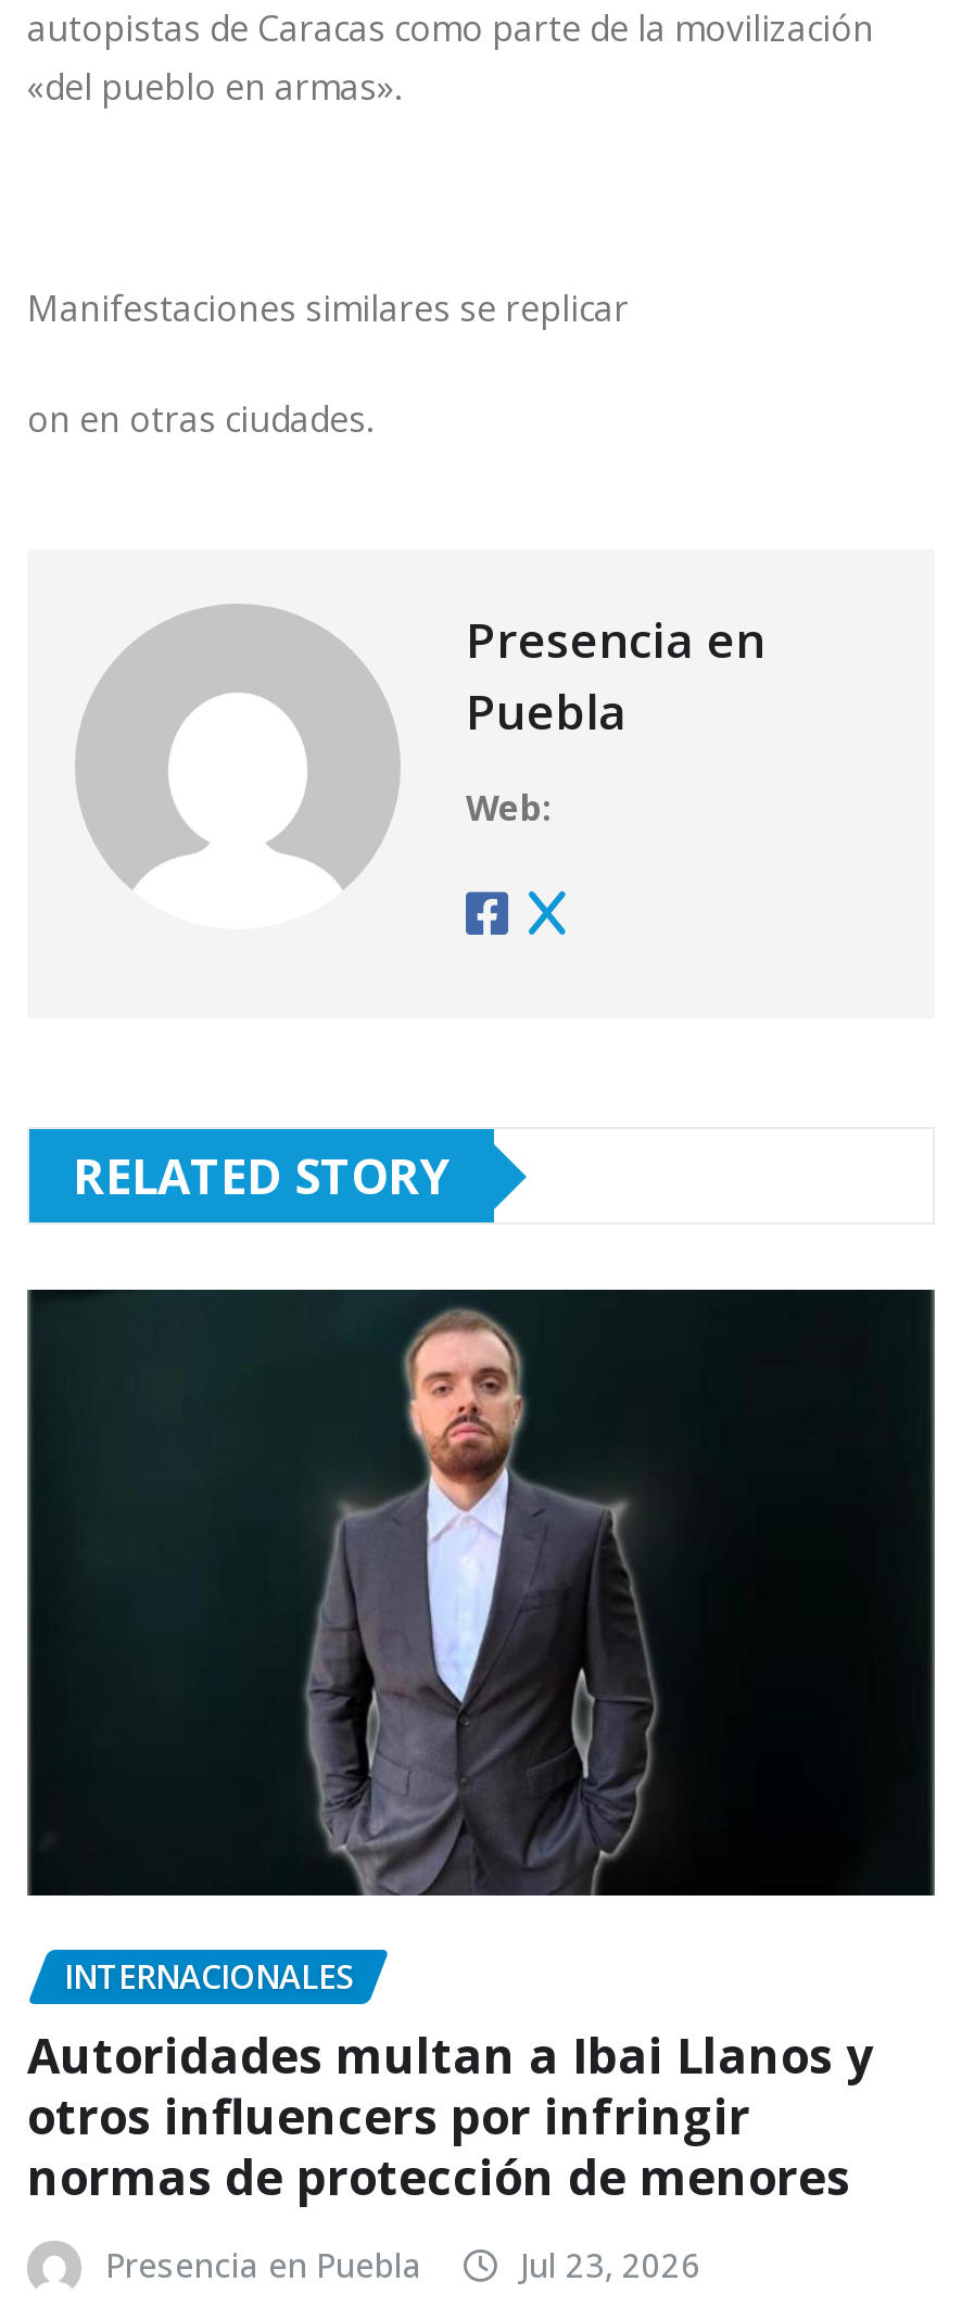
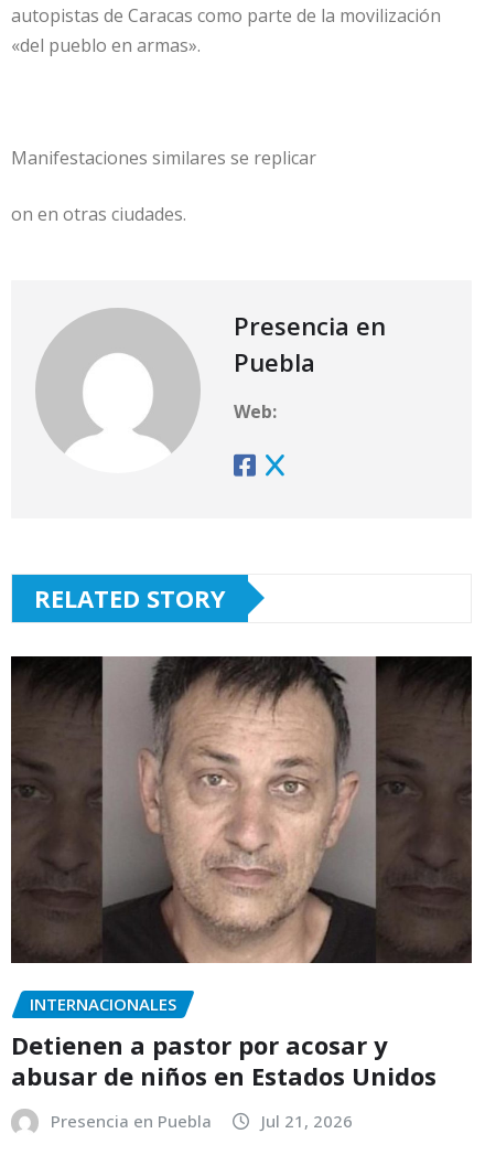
- [image]
+ [image]

- Autoridades multan a Ibai Llanos y
- otros influencers por infringir
- normas de protección de menores
+ Detienen a pastor por acosar y
+ abusar de niños en Estados Unidos

- Jul 23, 2026
+ Jul 21, 2026
